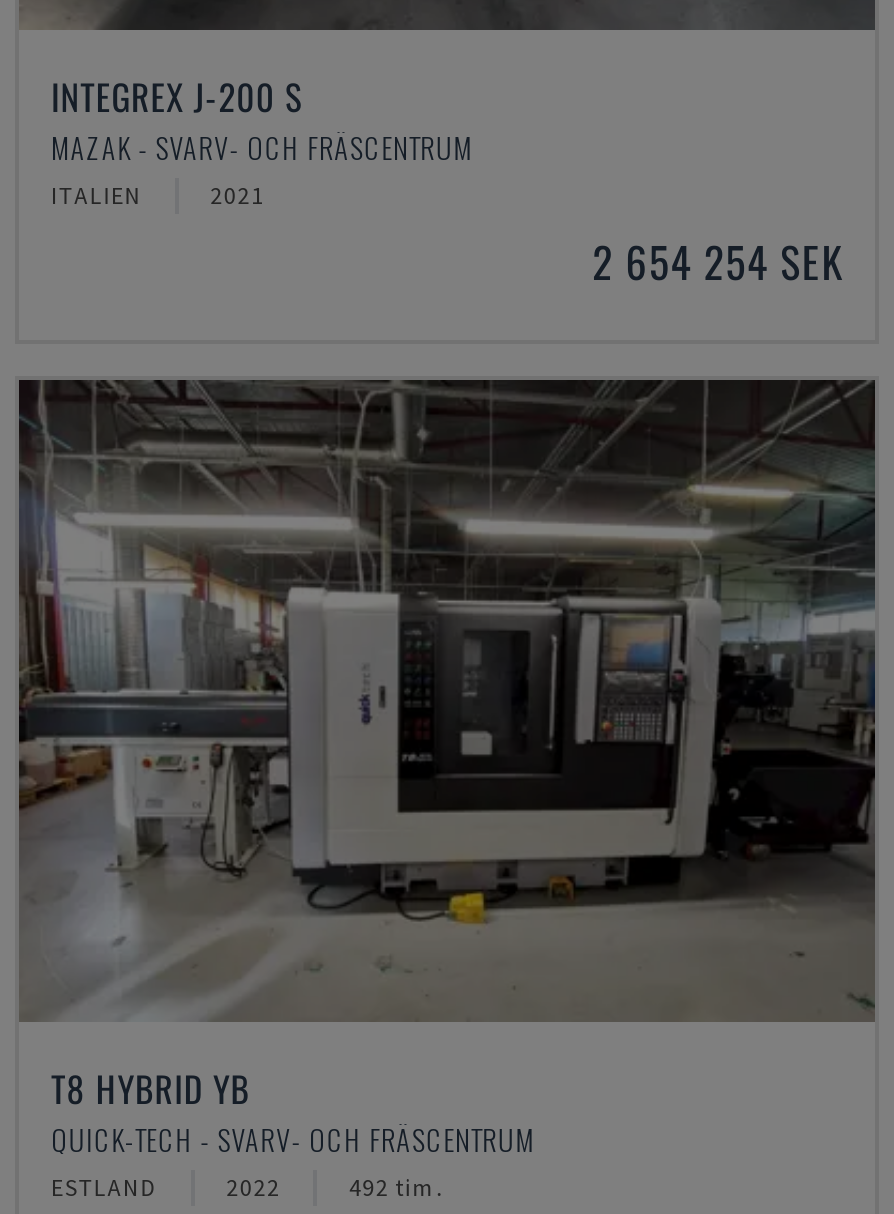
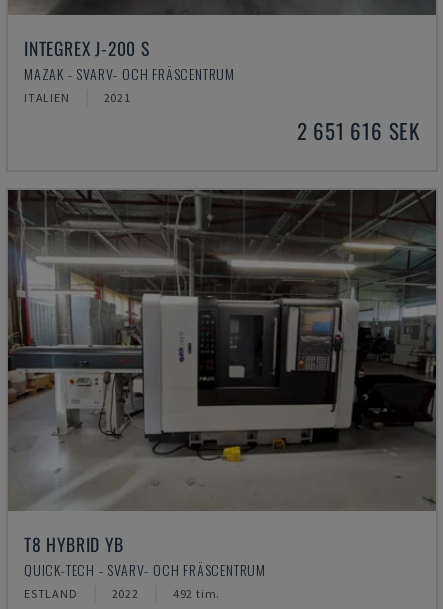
- 2 654 254 SEK
+ 2 651 616 SEK
